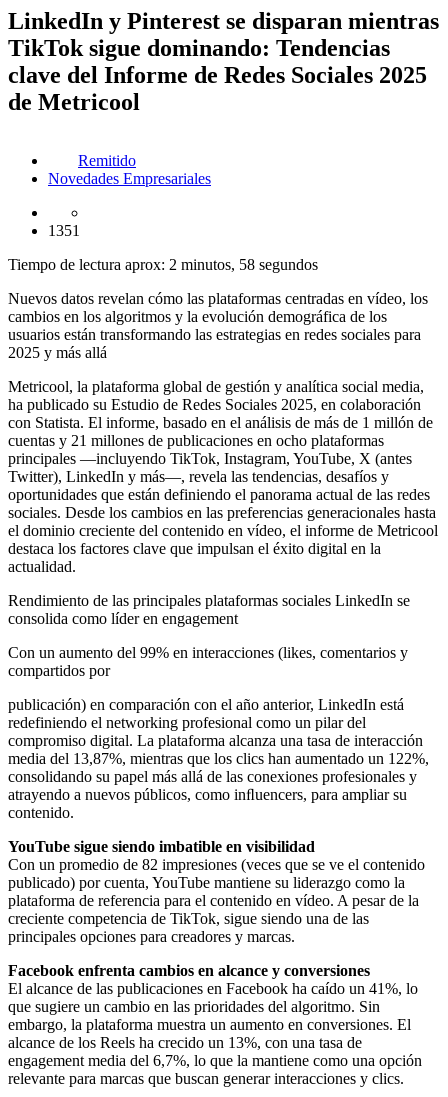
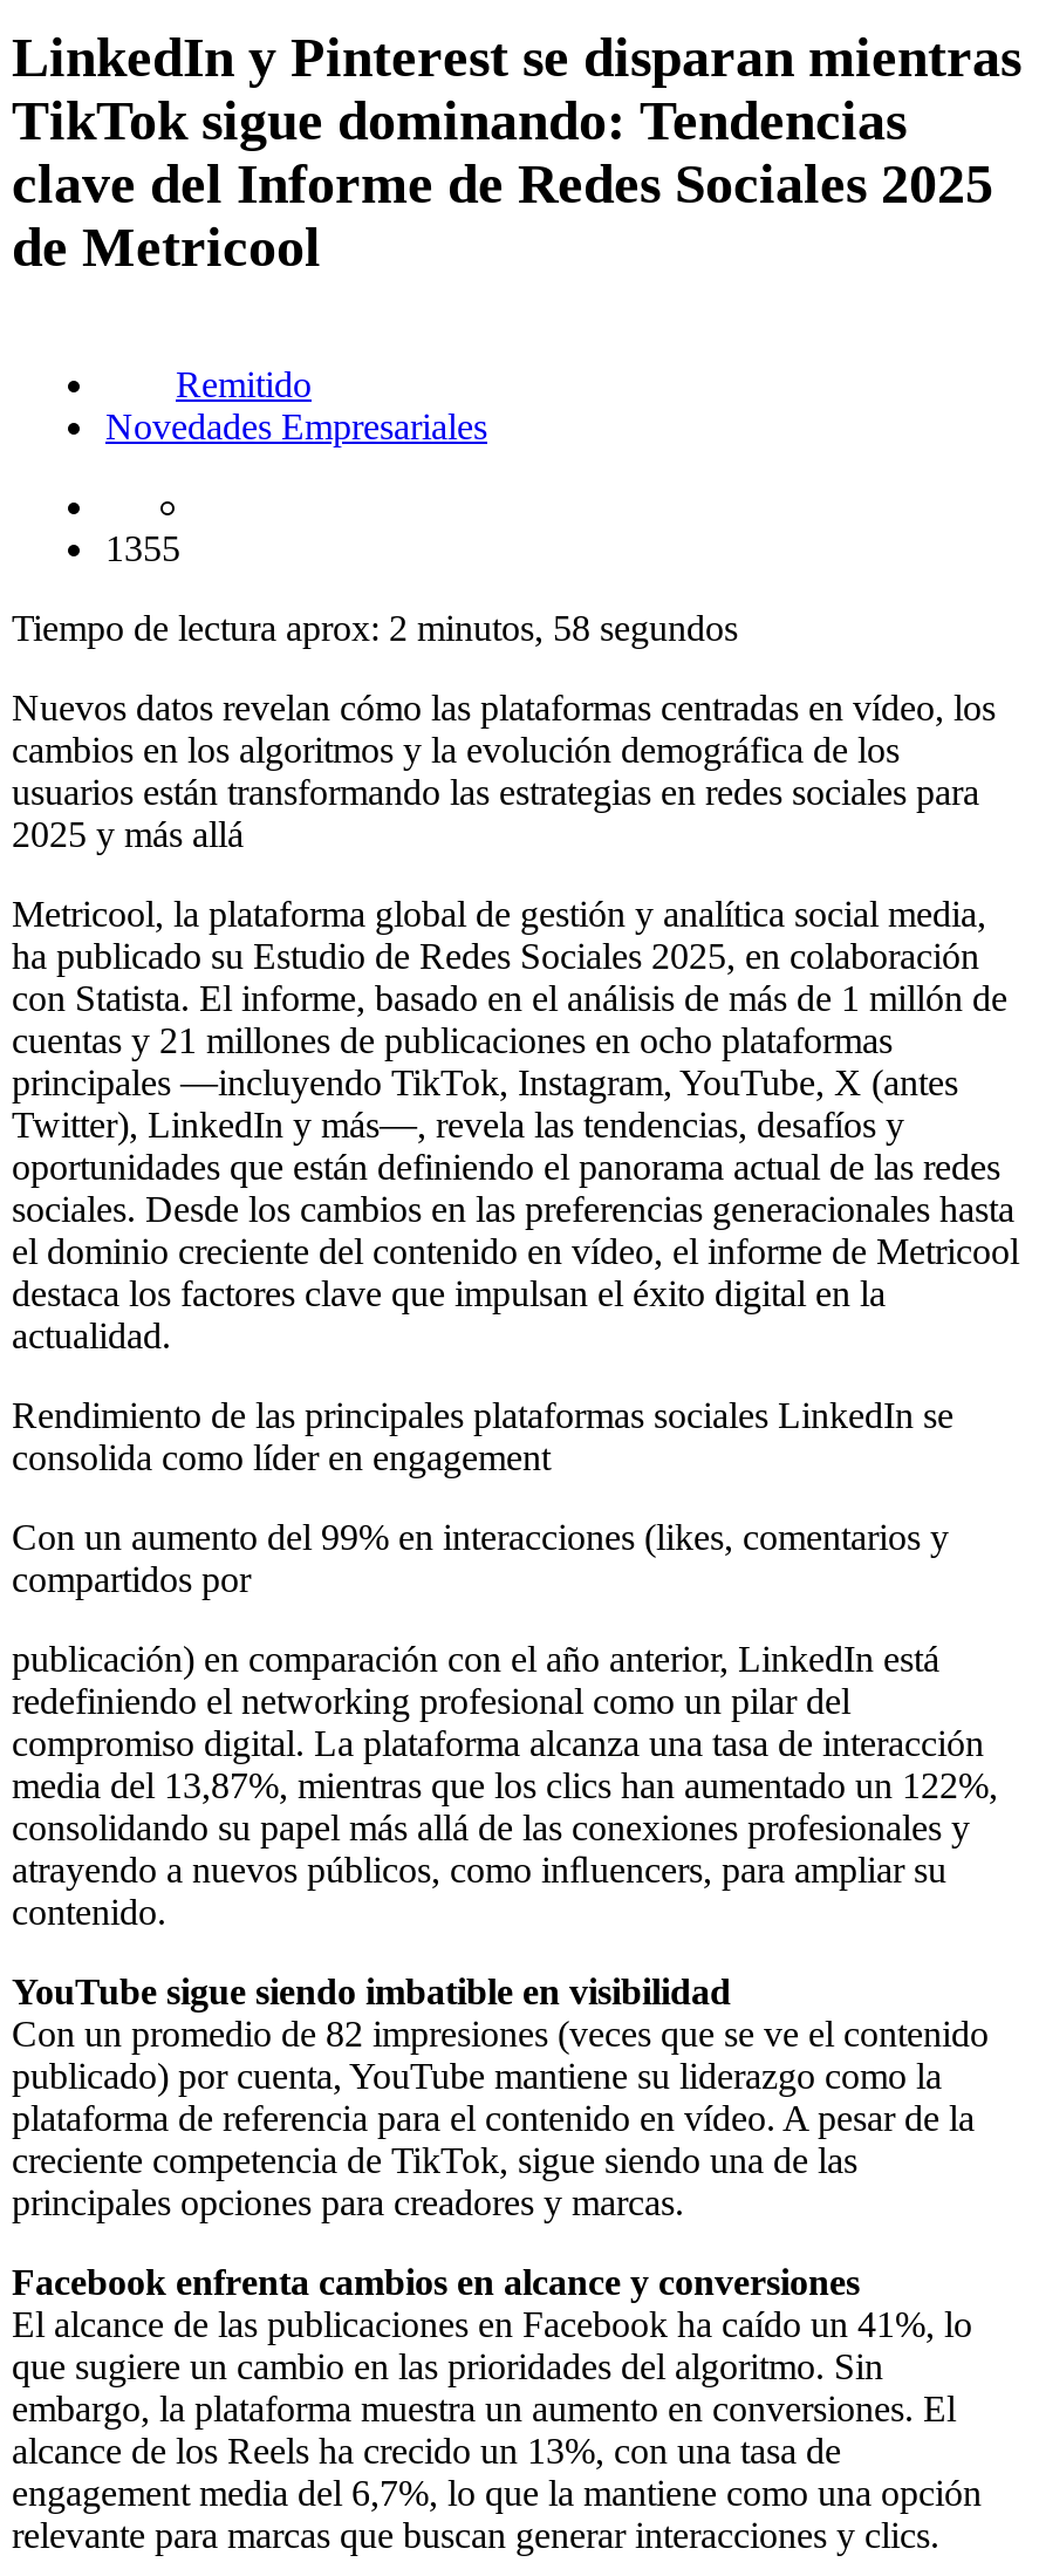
- 1351
+ 1355
